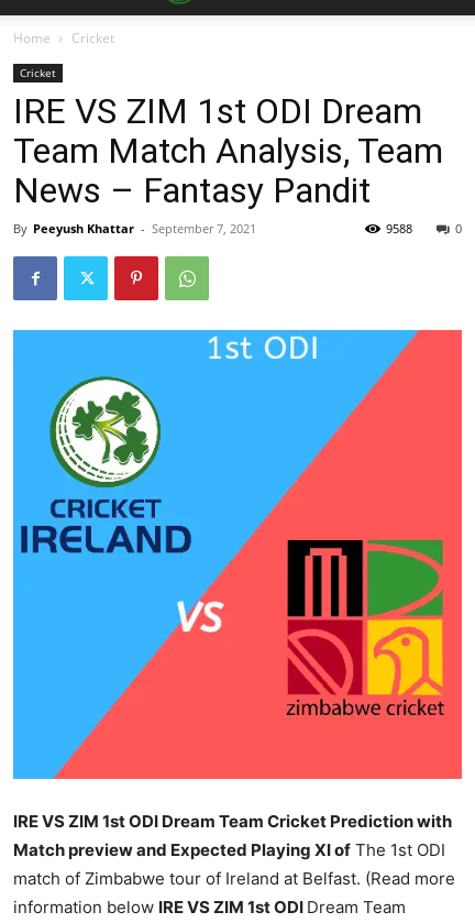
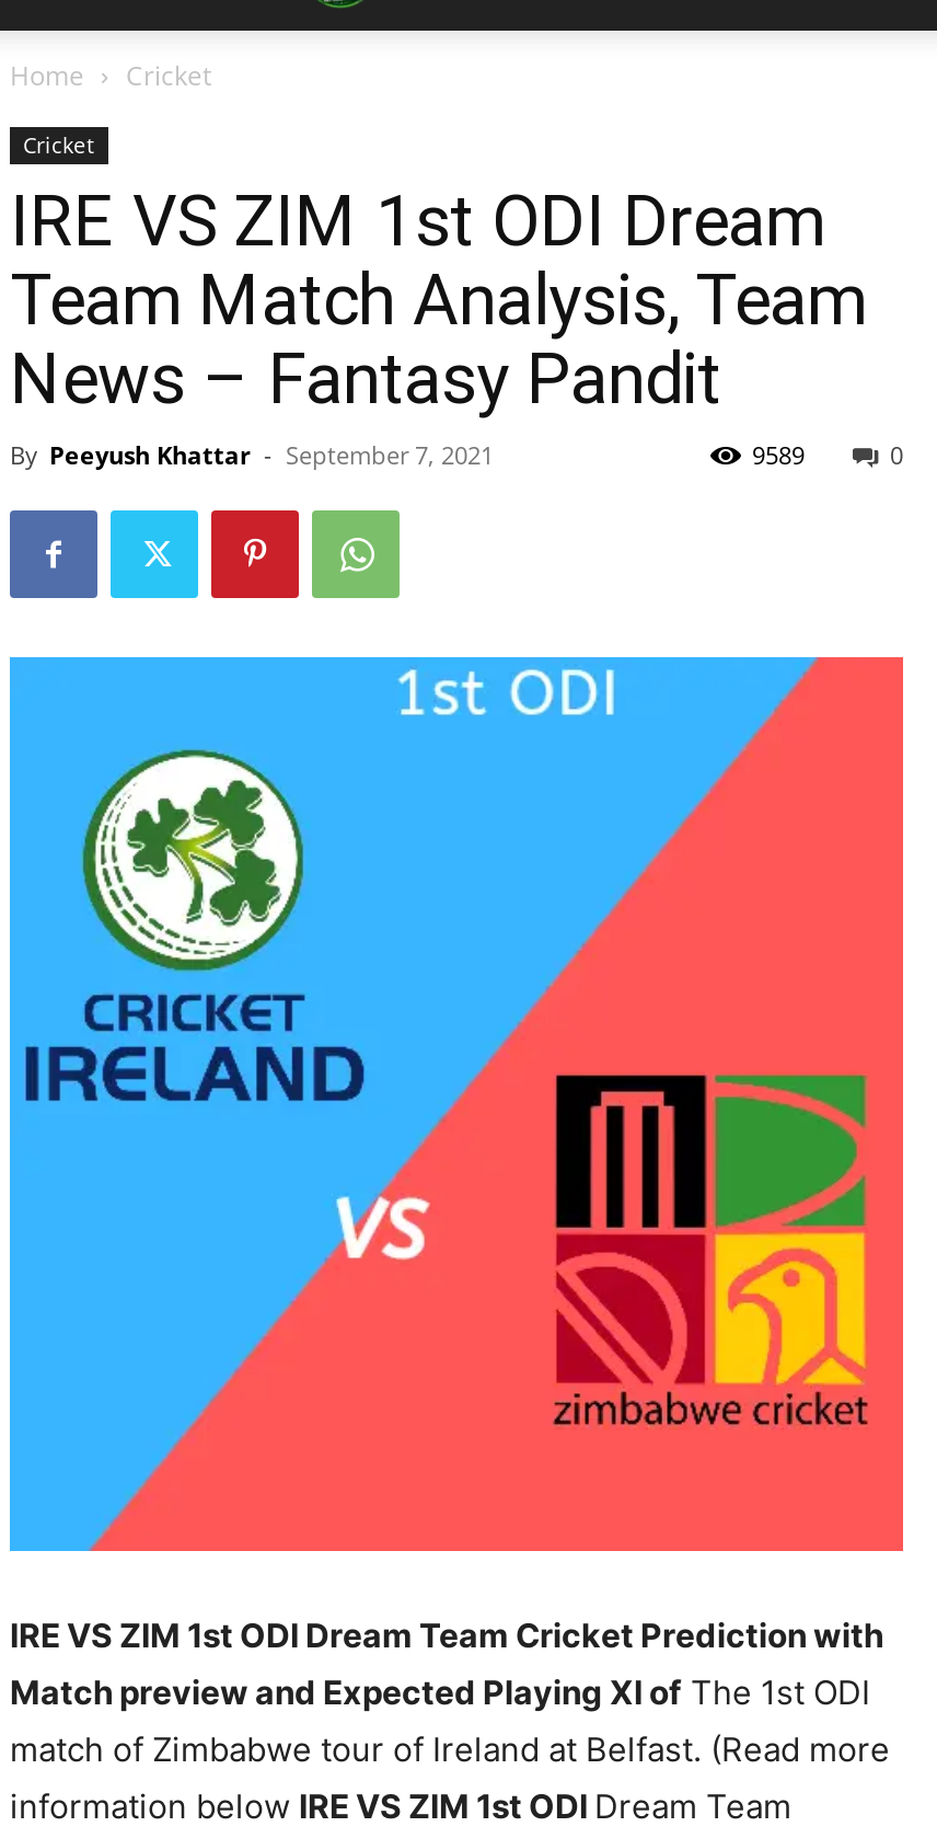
- 9588
+ 9589
